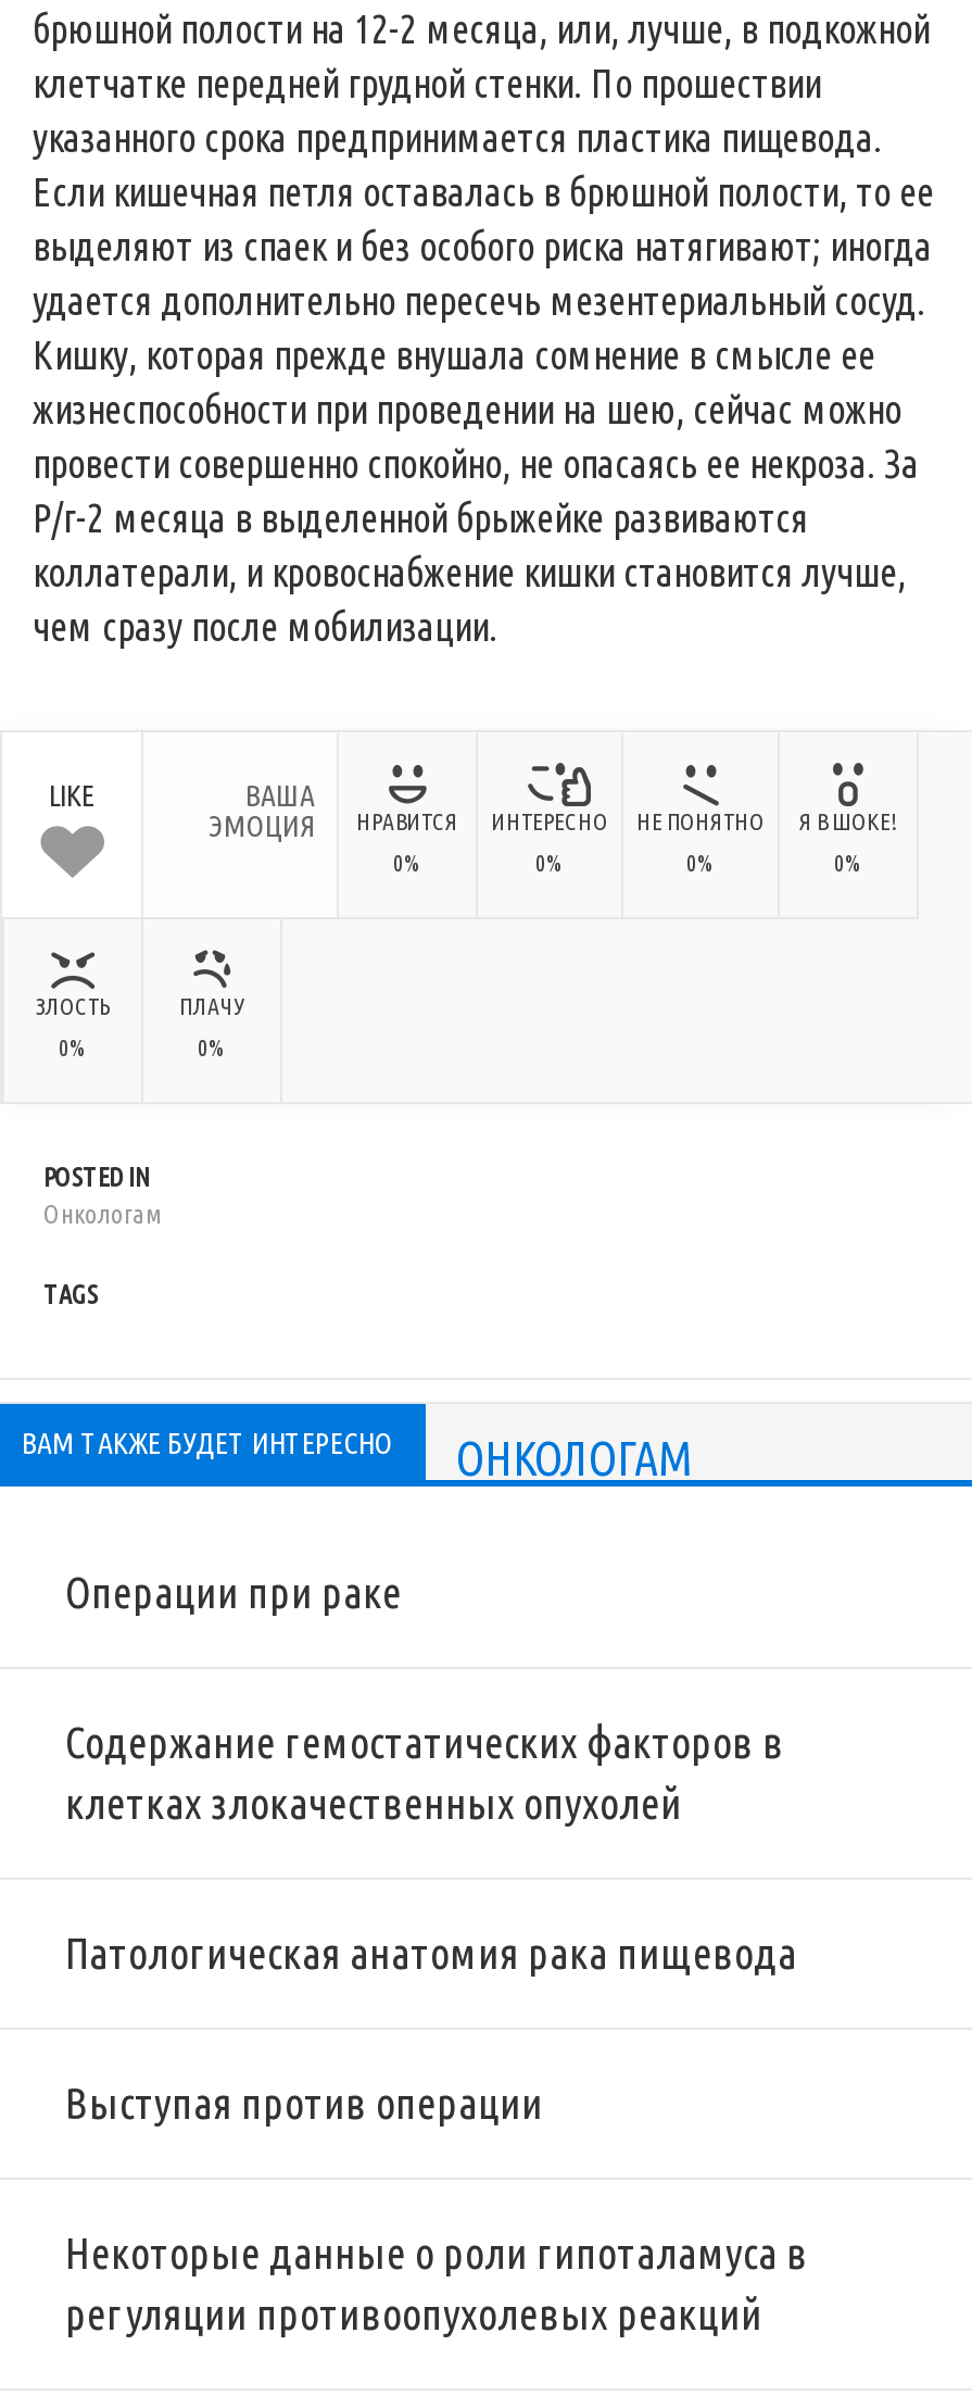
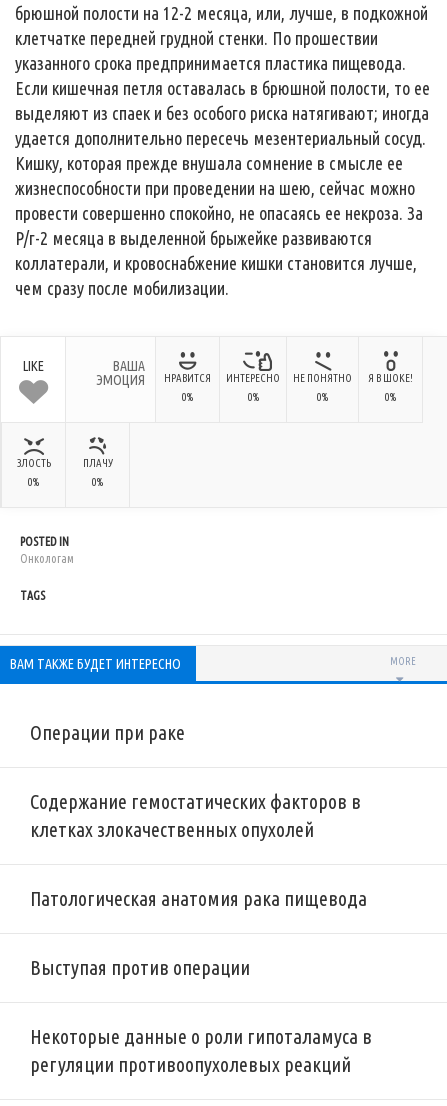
- ОНКОЛОГАМ
+ MORE
